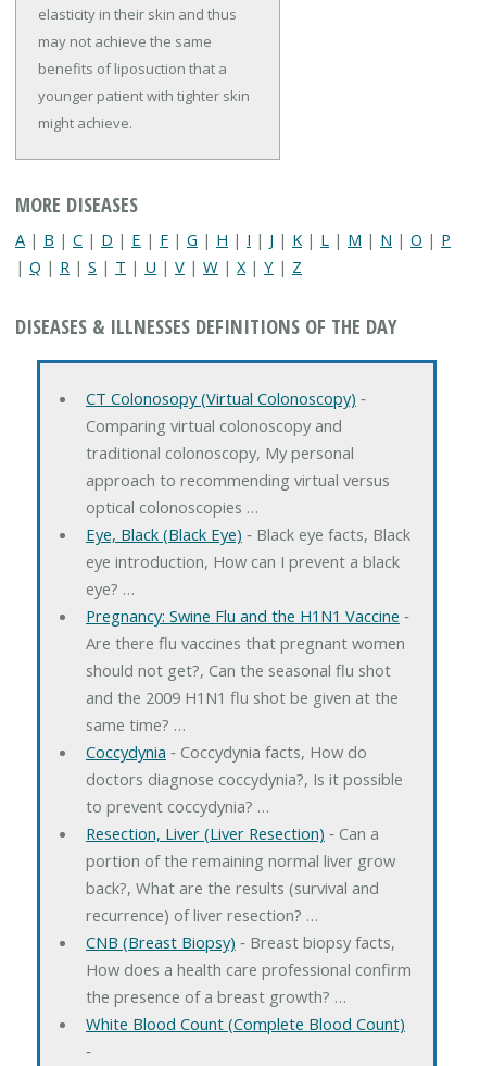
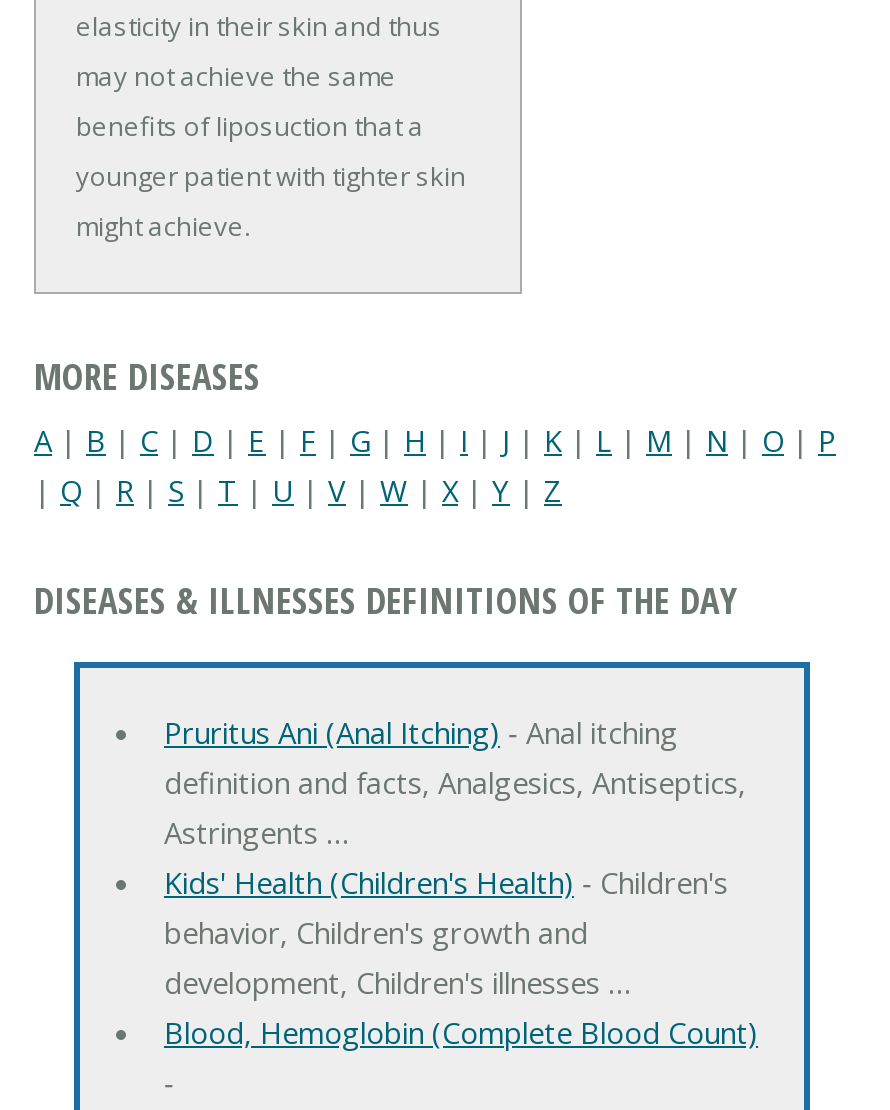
- CT Colonosopy (Virtual Colonoscopy) ‐
- Comparing virtual colonoscopy and
- traditional colonoscopy, My personal
- approach to recommending virtual versus
- optical colonoscopies …
- Eye, Black (Black Eye) ‐ Black eye facts, Black
- eye introduction, How can I prevent a black
- eye? …
- Pregnancy: Swine Flu and the H1N1 Vaccine ‐
- Are there flu vaccines that pregnant women
- should not get?, Can the seasonal flu shot
- and the 2009 H1N1 flu shot be given at the
- same time? …
- Coccydynia ‐ Coccydynia facts, How do
- doctors diagnose coccydynia?, Is it possible
- to prevent coccydynia? …
- Resection, Liver (Liver Resection) ‐ Can a
- portion of the remaining normal liver grow
- back?, What are the results (survival and
- recurrence) of liver resection? …
- CNB (Breast Biopsy) ‐ Breast biopsy facts,
- How does a health care professional confirm
- the presence of a breast growth? …
- White Blood Count (Complete Blood Count)
+ Pruritus Ani (Anal Itching) ‐ Anal itching
+ definition and facts, Analgesics, Antiseptics,
+ Astringents …
+ Kids' Health (Children's Health) ‐ Children's
+ behavior, Children's growth and
+ development, Children's illnesses …
+ Blood, Hemoglobin (Complete Blood Count)
